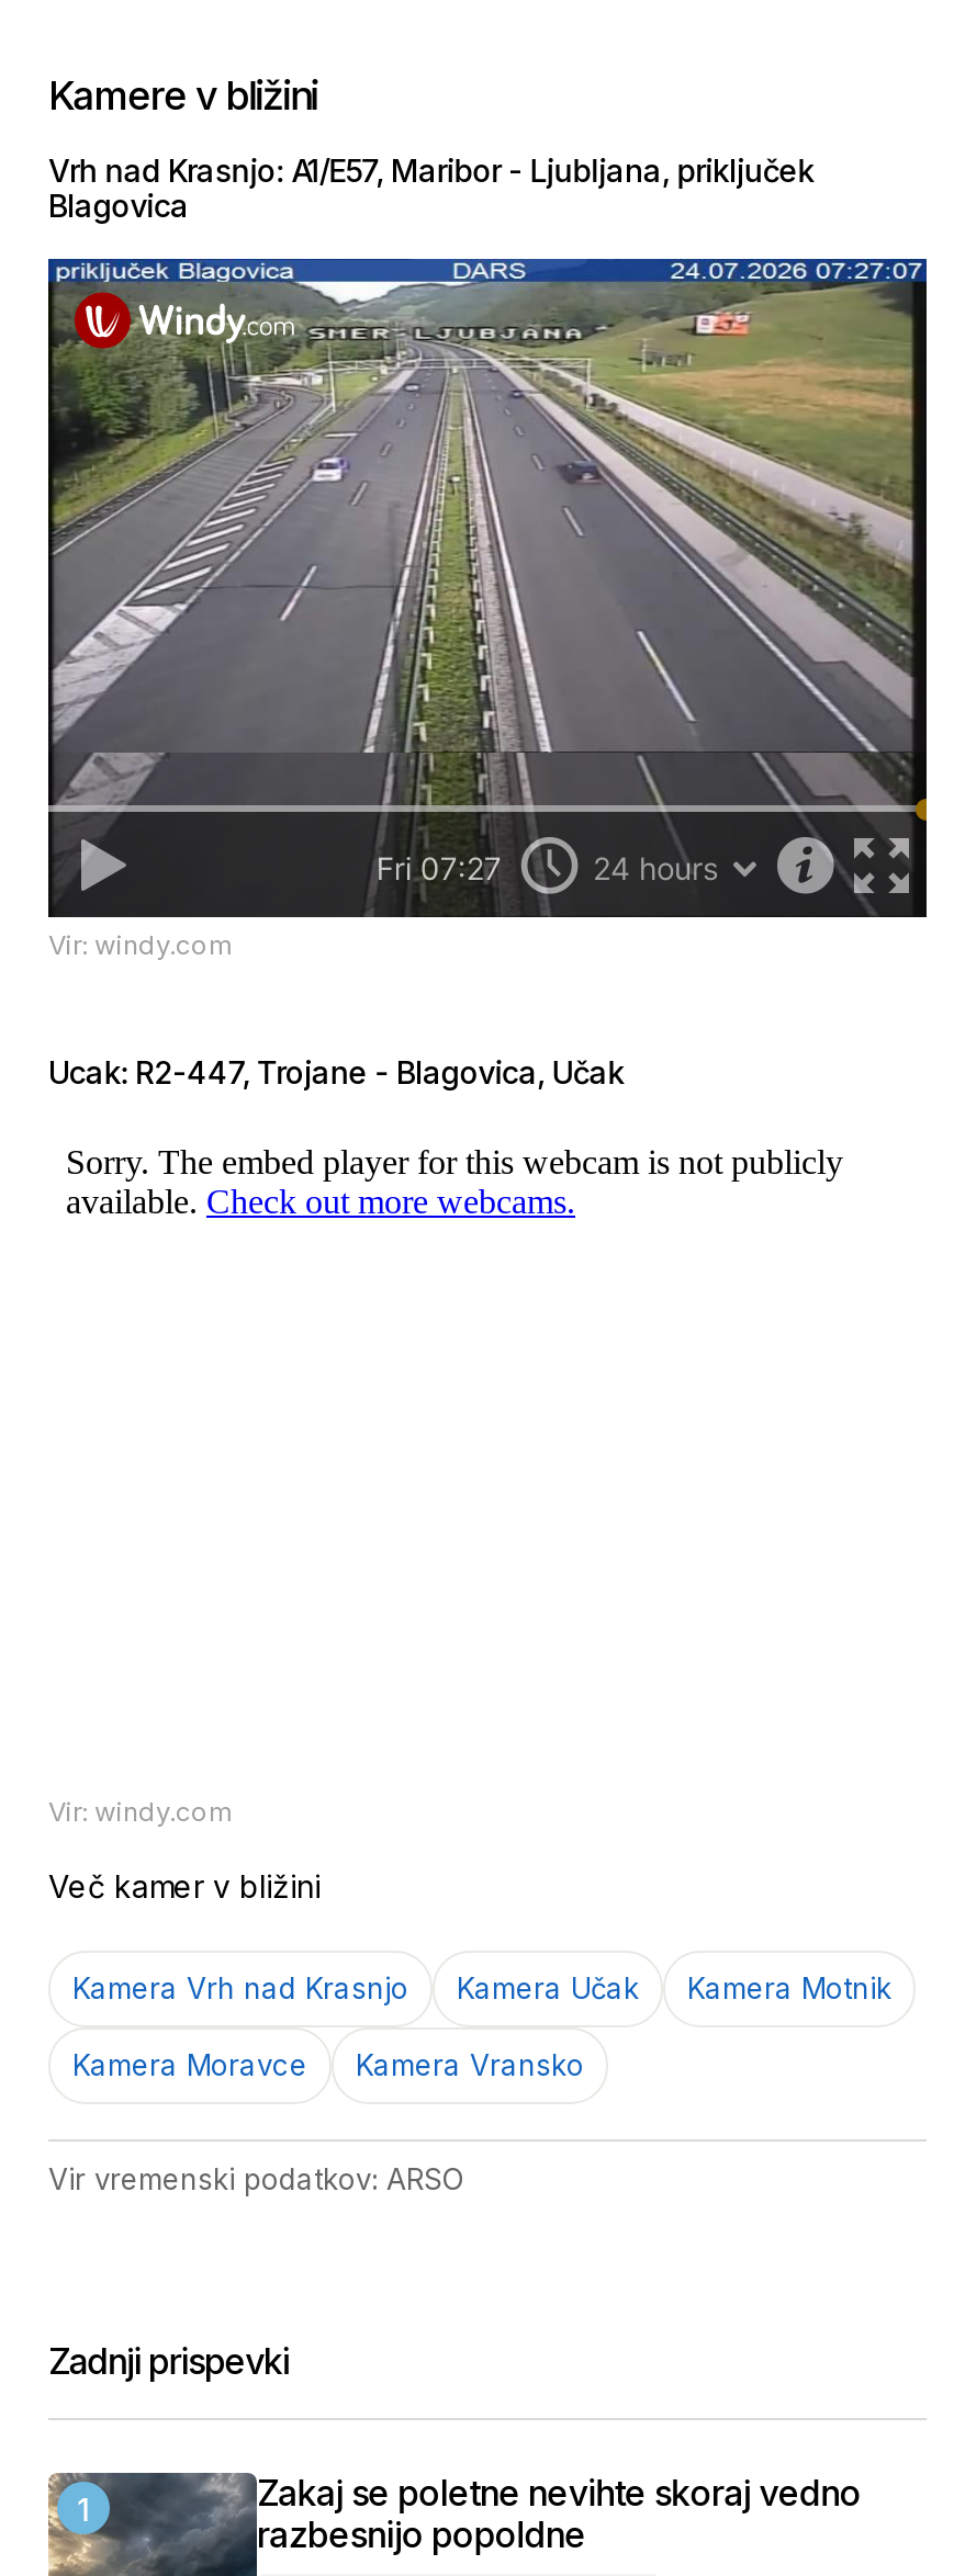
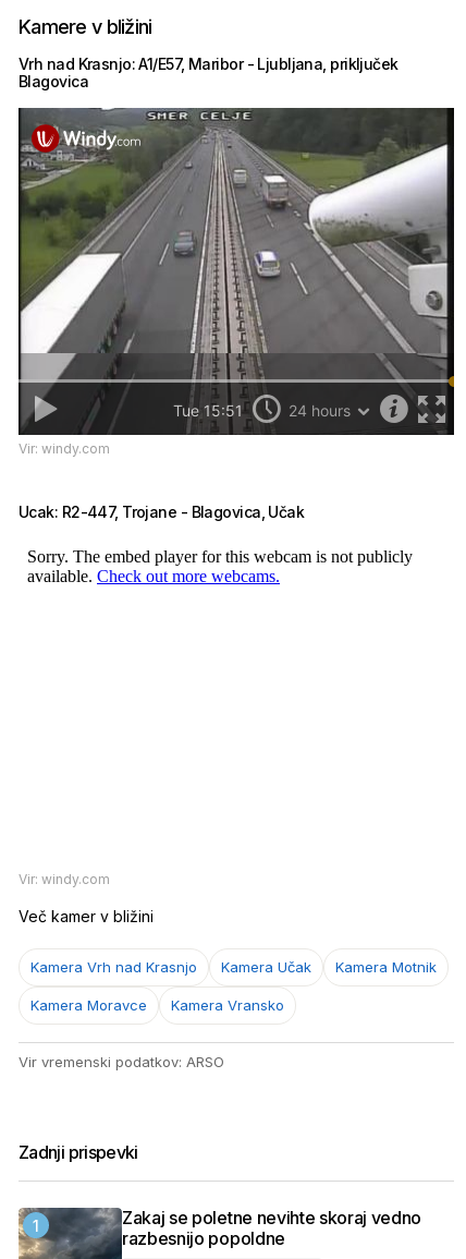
- [image]
+ [image]
